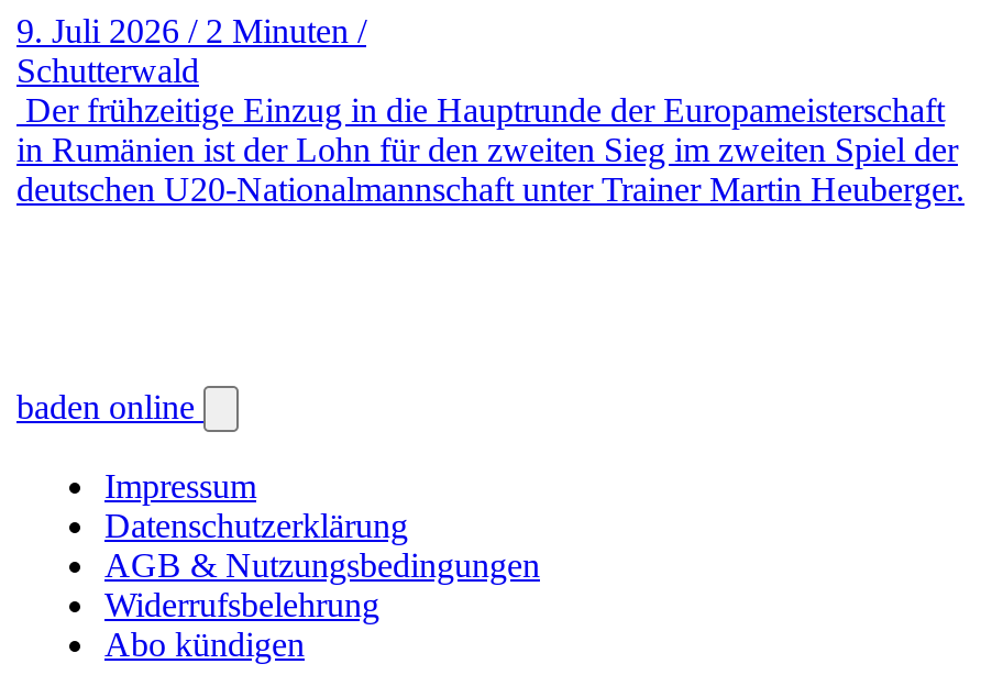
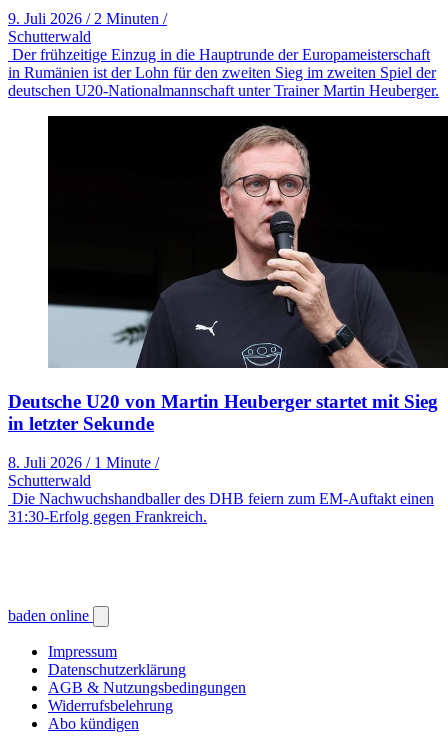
+ [image]
+ Deutsche U20 von Martin Heuberger startet mit Sieg
+ in letzter Sekunde
+ 8. Juli 2026 / 1 Minute /
+ Schutterwald
+ Die Nachwuchshandballer des DHB feiern zum EM-Auftakt einen
+ 31:30-Erfolg gegen Frankreich.
